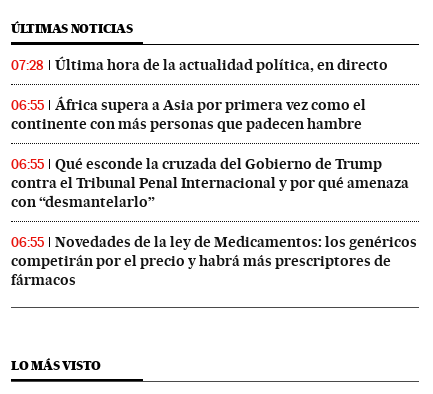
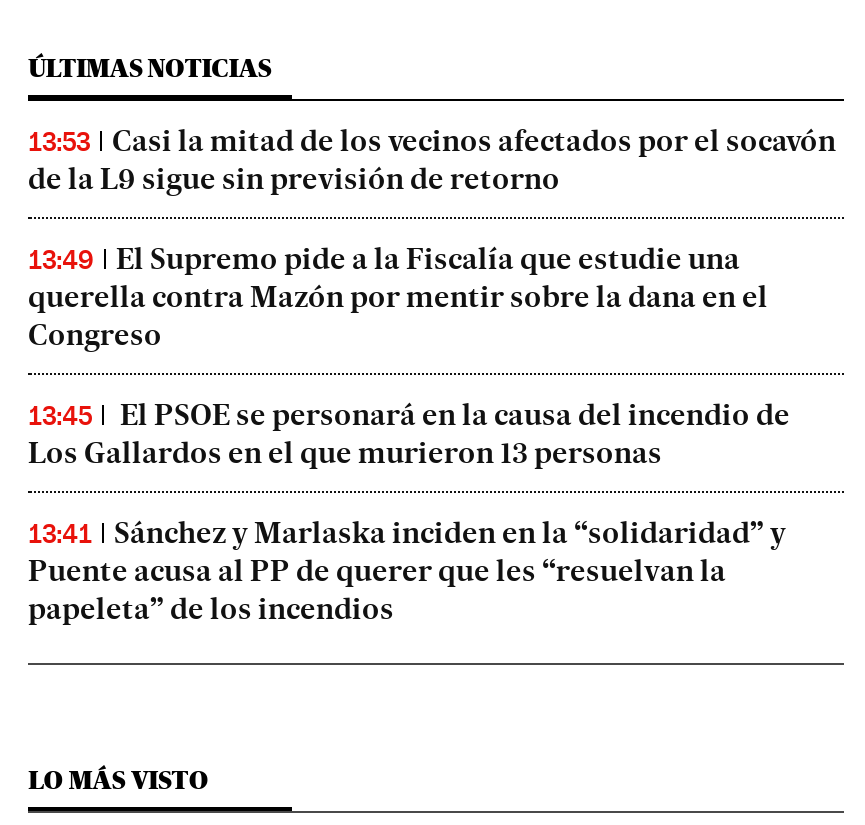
- 07:28
- Última hora de la actualidad política, en directo
+ 13:53
+ Casi la mitad de los vecinos afectados por el socavón
+ de la L9 sigue sin previsión de retorno

- 06:55
- África supera a Asia por primera vez como el
- continente con más personas que padecen hambre
+ 13:49
+ El Supremo pide a la Fiscalía que estudie una
+ querella contra Mazón por mentir sobre la dana en el
+ Congreso

- 06:55
- Qué esconde la cruzada del Gobierno de Trump
- contra el Tribunal Penal Internacional y por qué amenaza
- con “desmantelarlo”
+ 13:45
+ El PSOE se personará en la causa del incendio de
+ Los Gallardos en el que murieron 13 personas

- 06:55
- Novedades de la ley de Medicamentos: los genéricos
- competirán por el precio y habrá más prescriptores de
- fármacos
+ 13:41
+ Sánchez y Marlaska inciden en la “solidaridad” y
+ Puente acusa al PP de querer que les “resuelvan la
+ papeleta” de los incendios
